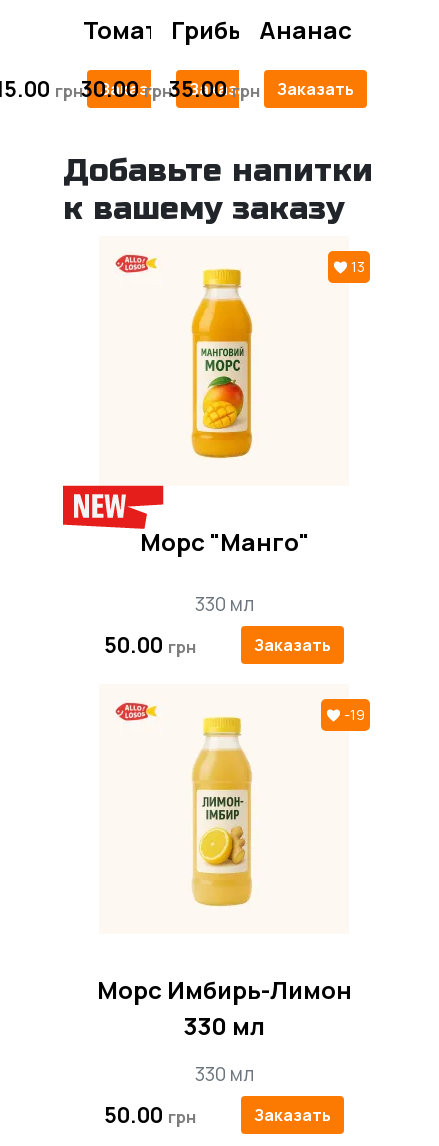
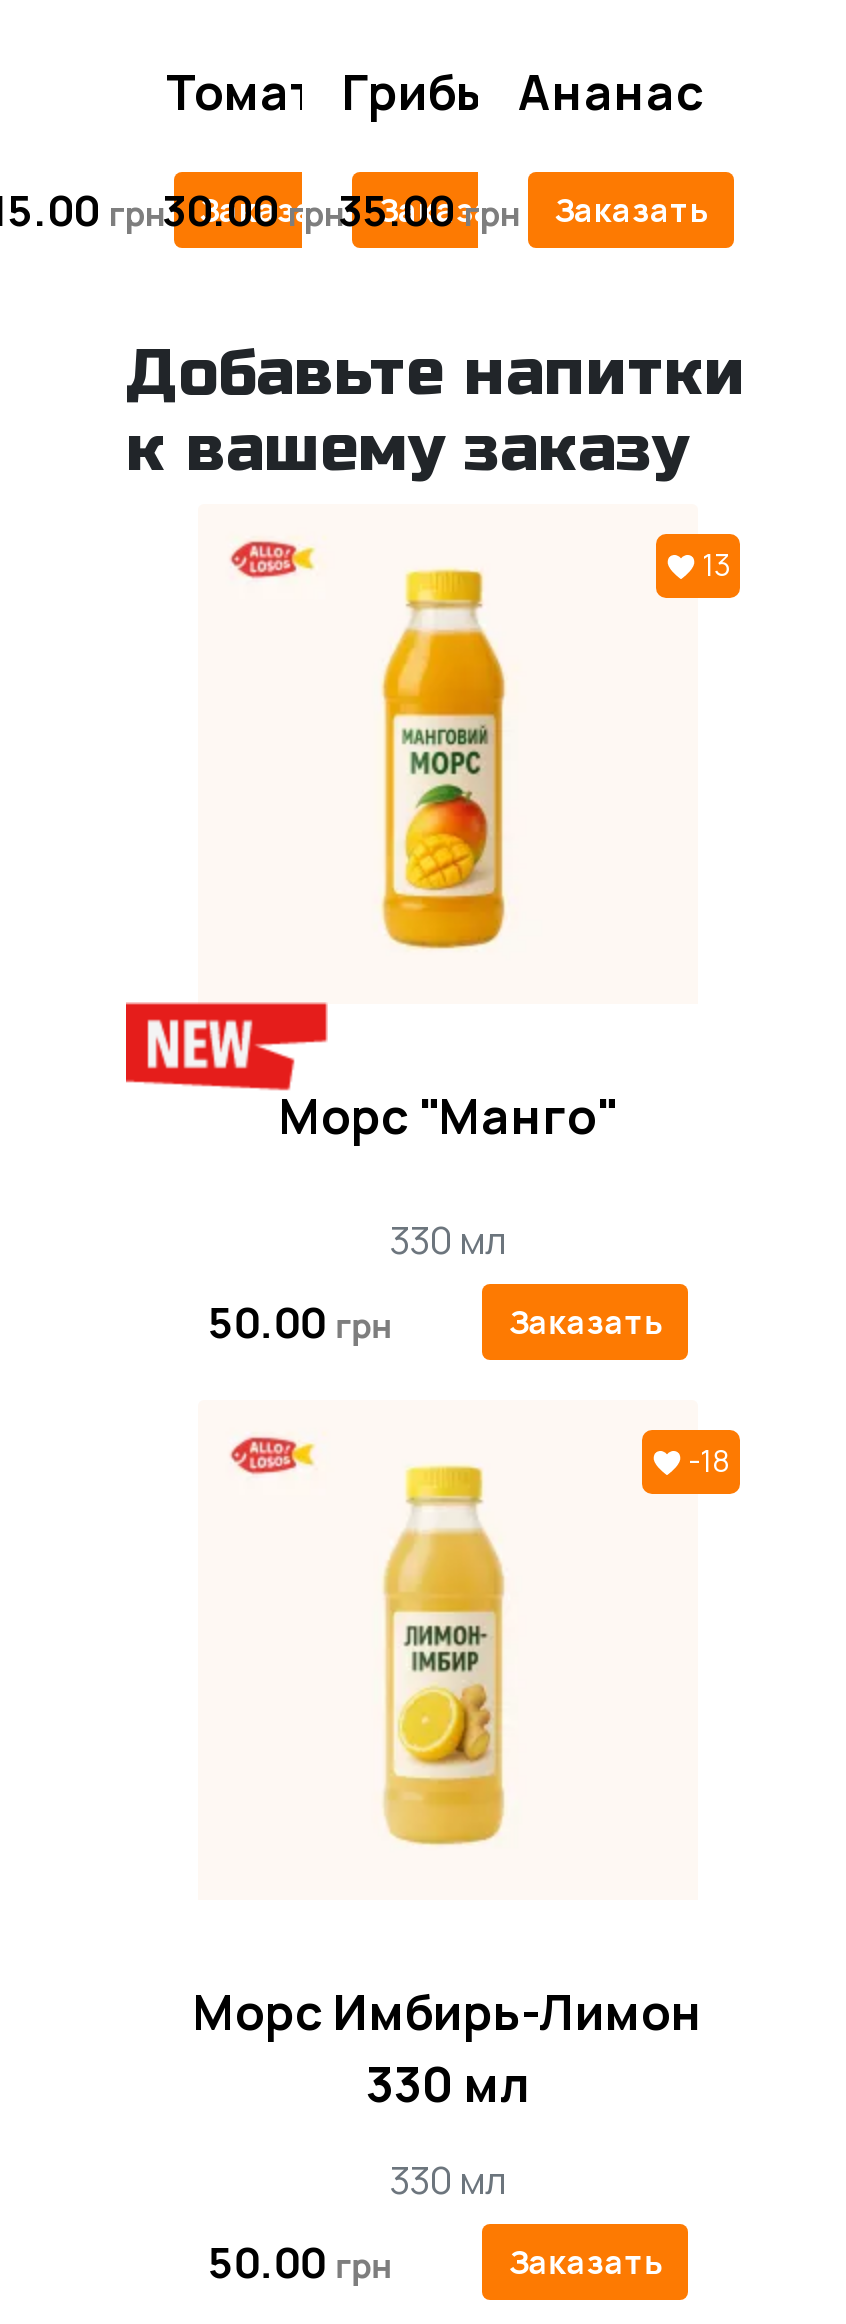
- -19
+ -18
